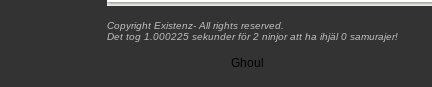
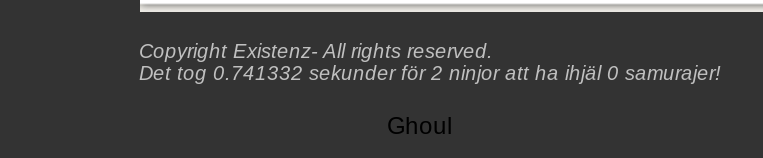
- Det tog 1.000225 sekunder för 2 ninjor att ha ihjäl 0 samurajer!
+ Det tog 0.741332 sekunder för 2 ninjor att ha ihjäl 0 samurajer!
